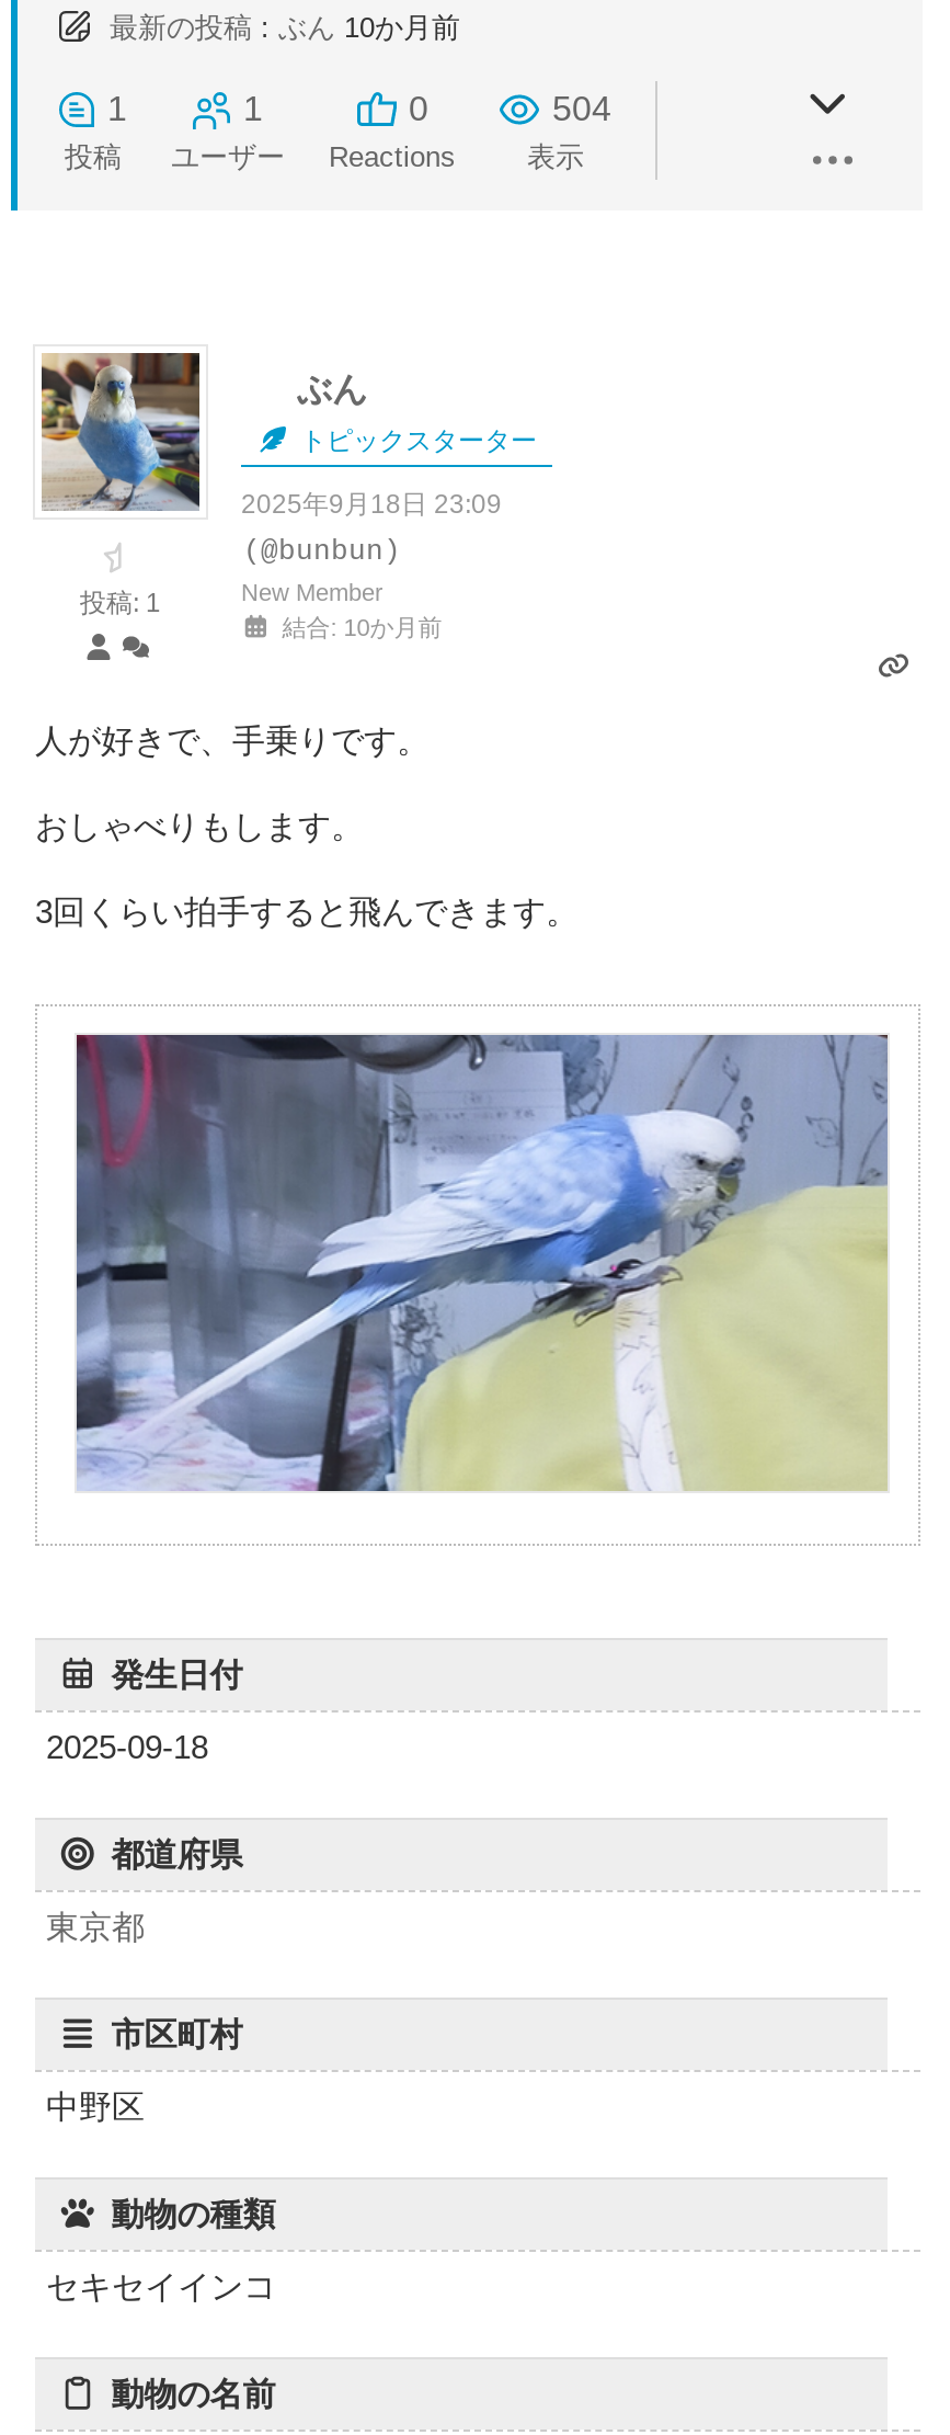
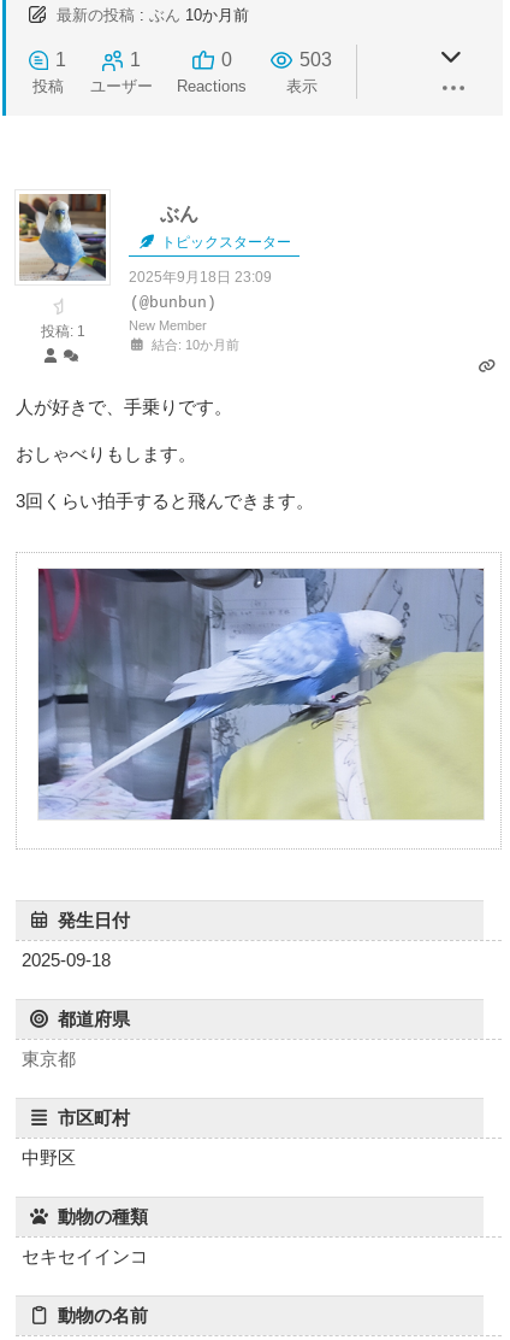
- 504
+ 503
